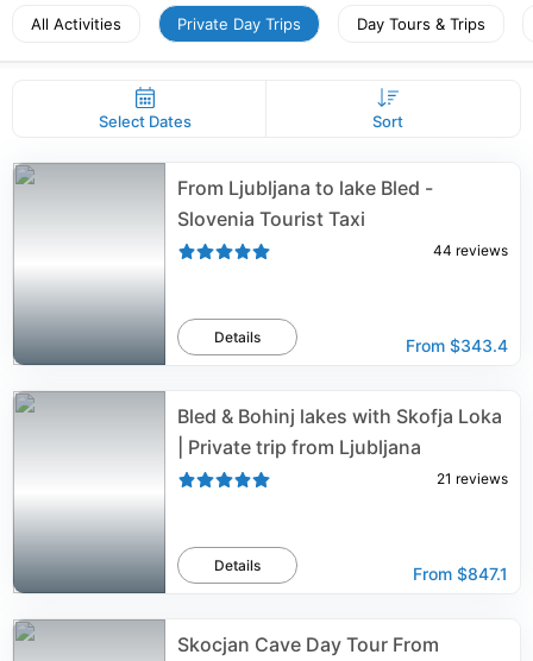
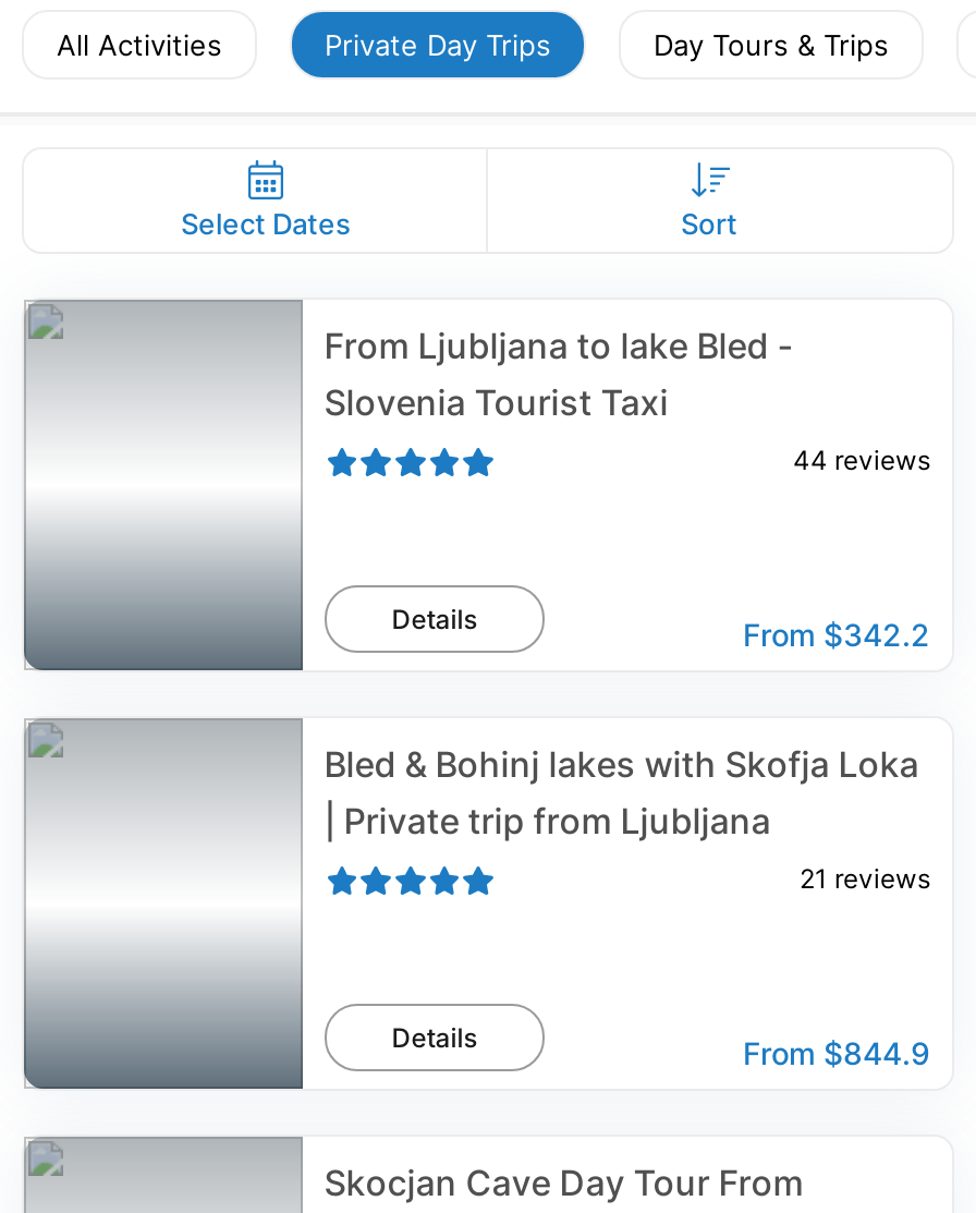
- From $343.4
+ From $342.2

- From $847.1
+ From $844.9
